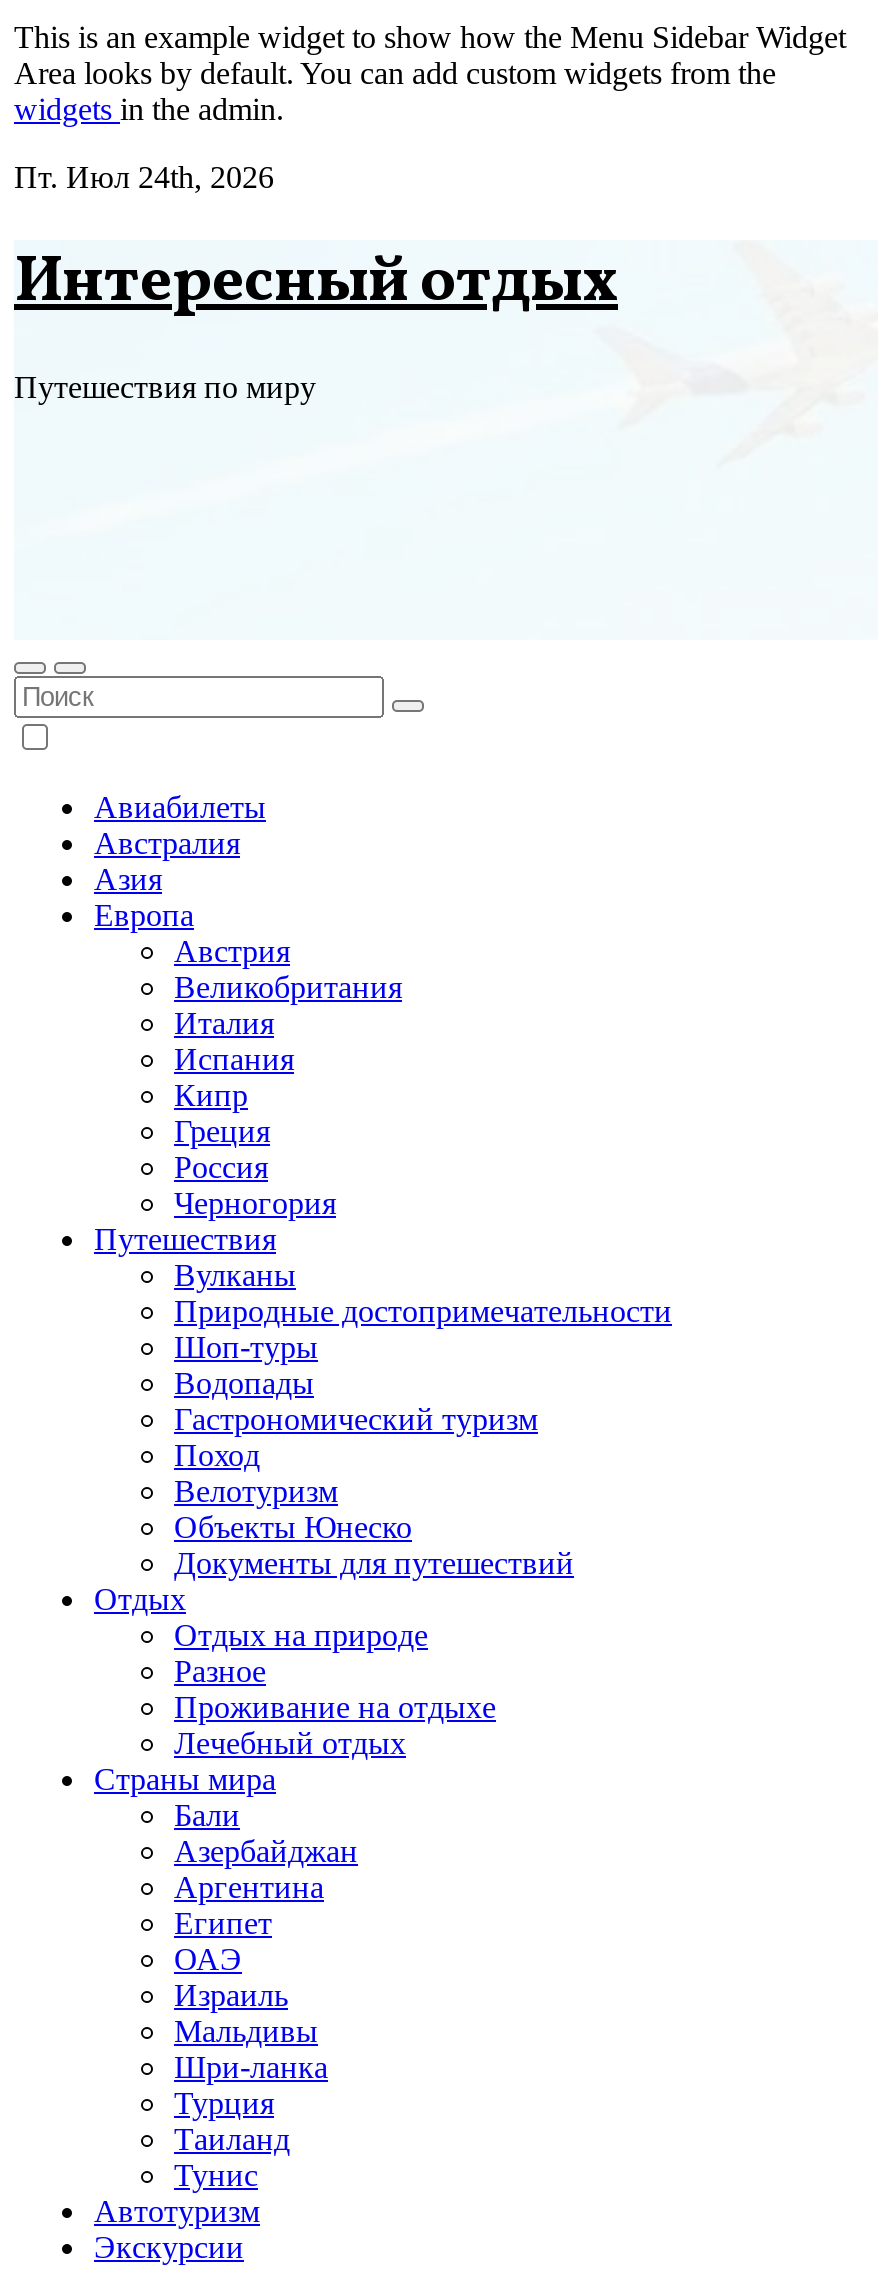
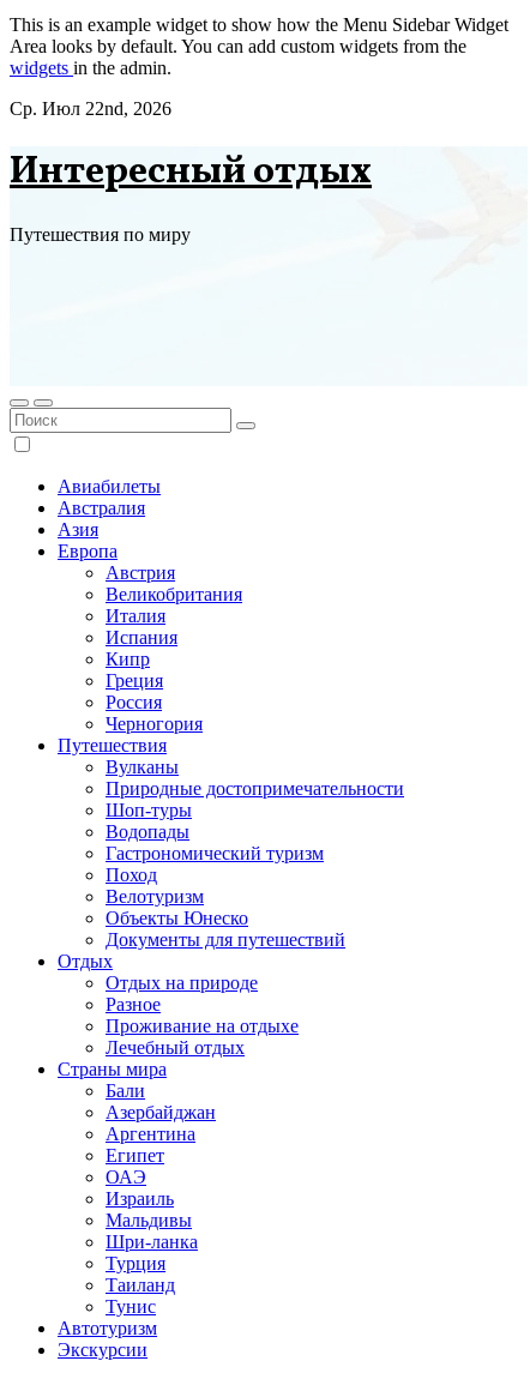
- Пт. Июл 24th, 2026
+ Ср. Июл 22nd, 2026
